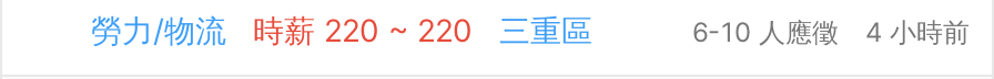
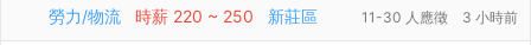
- 時薪220 ~ 220
- 三重區
- 6-10 人應徵
- 4 小時前
+ 時薪220 ~ 250
+ 新莊區
+ 11-30 人應徵
+ 3 小時前
